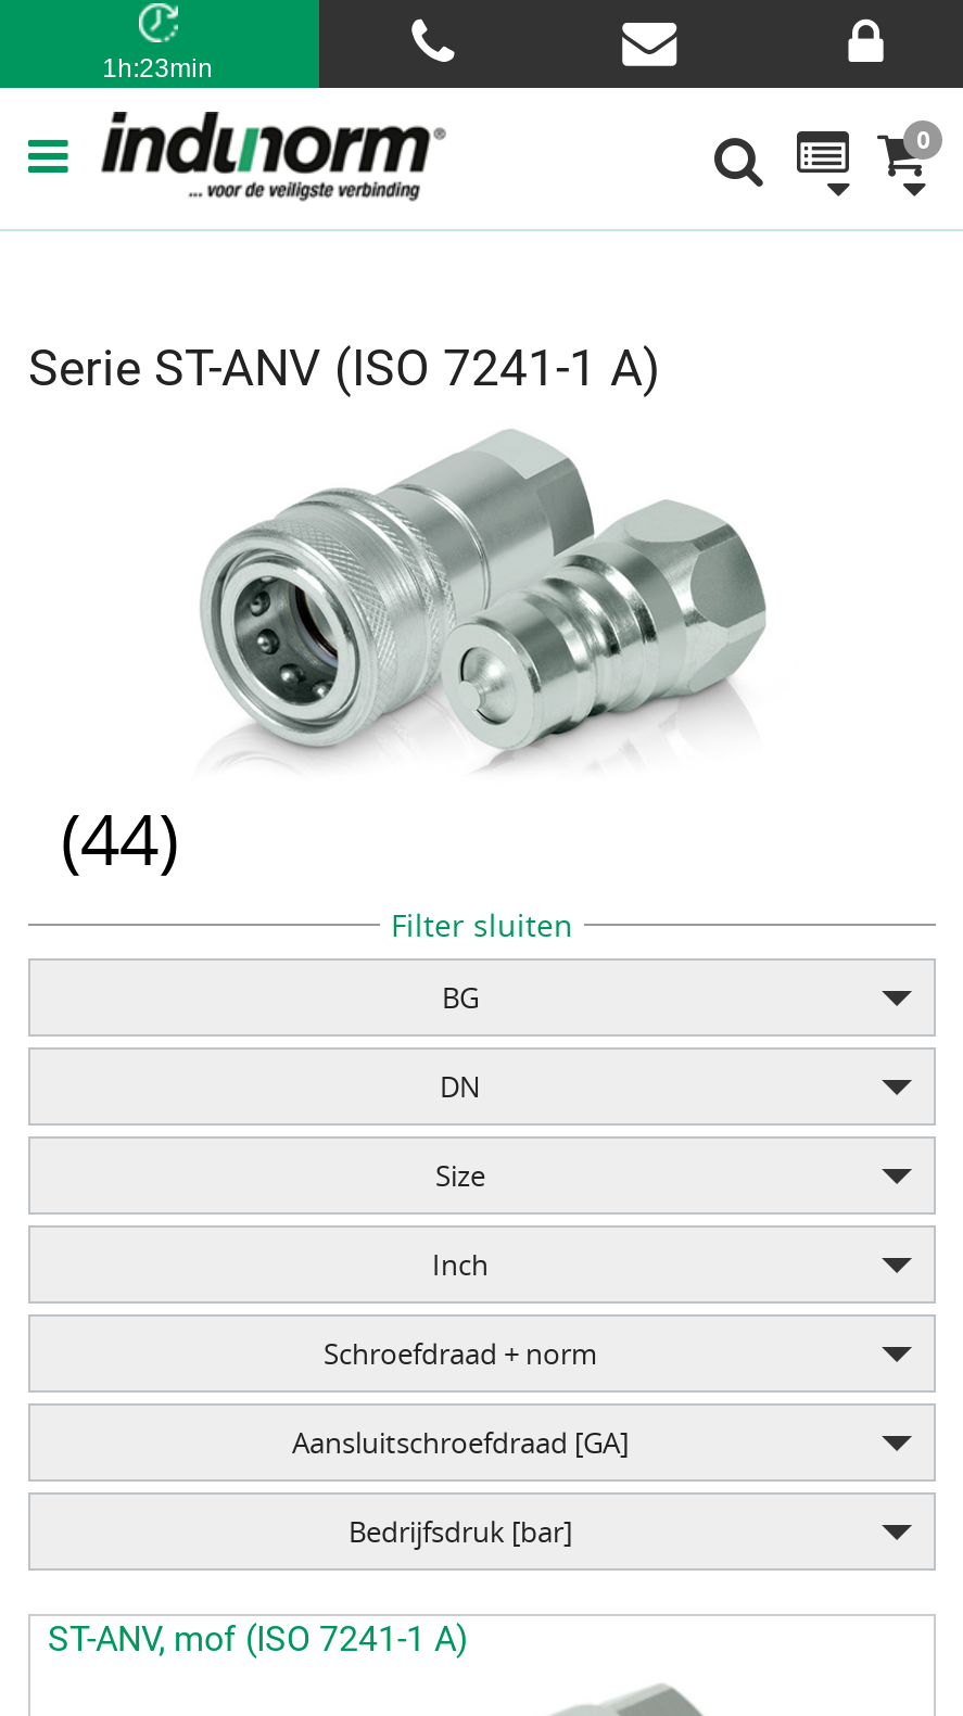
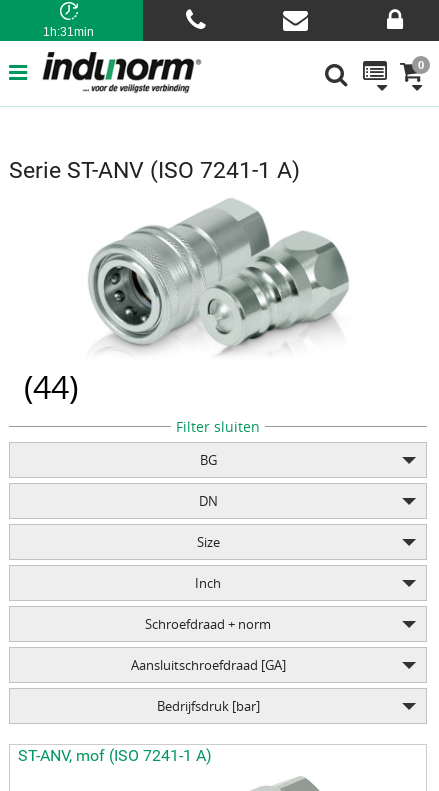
- 1h:23min
+ 1h:31min
